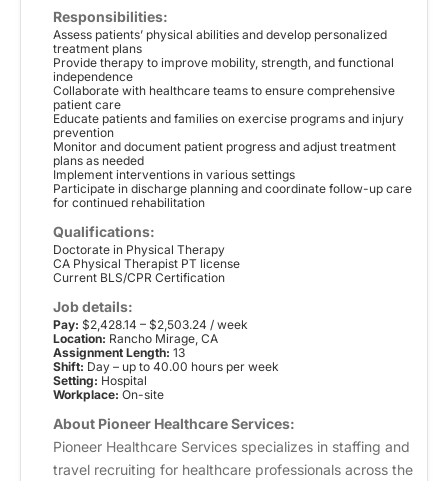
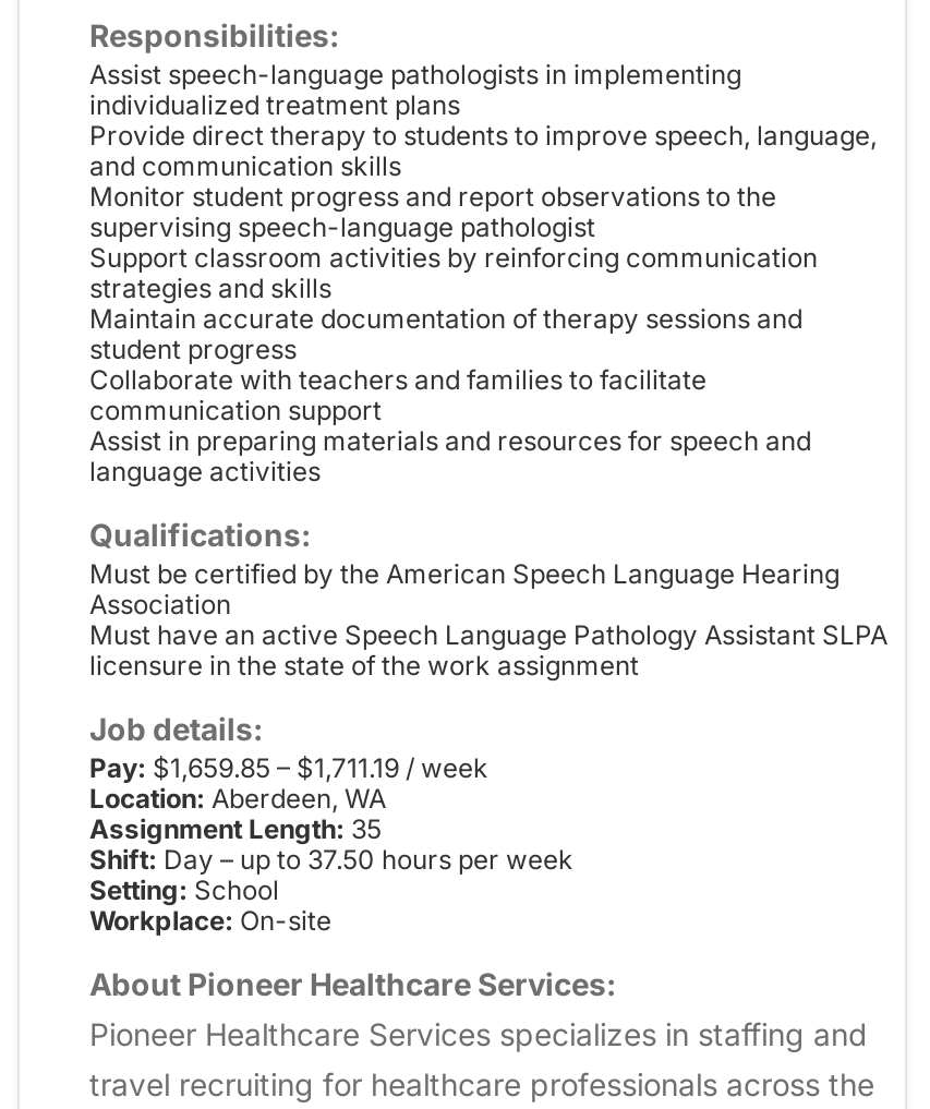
- Assess patients’ physical abilities and develop personalized
- treatment plans
- Provide therapy to improve mobility, strength, and functional
- independence
- Collaborate with healthcare teams to ensure comprehensive
- patient care
- Educate patients and families on exercise programs and injury
- prevention
- Monitor and document patient progress and adjust treatment
- plans as needed
- Implement interventions in various settings
- Participate in discharge planning and coordinate follow-up care
- for continued rehabilitation
+ Assist speech-language pathologists in implementing
+ individualized treatment plans
+ Provide direct therapy to students to improve speech, language,
+ and communication skills
+ Monitor student progress and report observations to the
+ supervising speech-language pathologist
+ Support classroom activities by reinforcing communication
+ strategies and skills
+ Maintain accurate documentation of therapy sessions and
+ student progress
+ Collaborate with teachers and families to facilitate
+ communication support
+ Assist in preparing materials and resources for speech and
+ language activities

- Doctorate in Physical Therapy
- CA Physical Therapist PT license
- Current BLS/CPR Certification
+ Must be certified by the American Speech Language Hearing
+ Association
+ Must have an active Speech Language Pathology Assistant SLPA
+ licensure in the state of the work assignment

- Pay: $2,428.14 – $2,503.24 / week
- Location: Rancho Mirage, CA
- Assignment Length: 13
- Shift:Day – up to 40.00 hours per week
- Setting: Hospital
+ Pay: $1,659.85 – $1,711.19 / week
+ Location: Aberdeen, WA
+ Assignment Length: 35
+ Shift:Day – up to 37.50 hours per week
+ Setting: School
